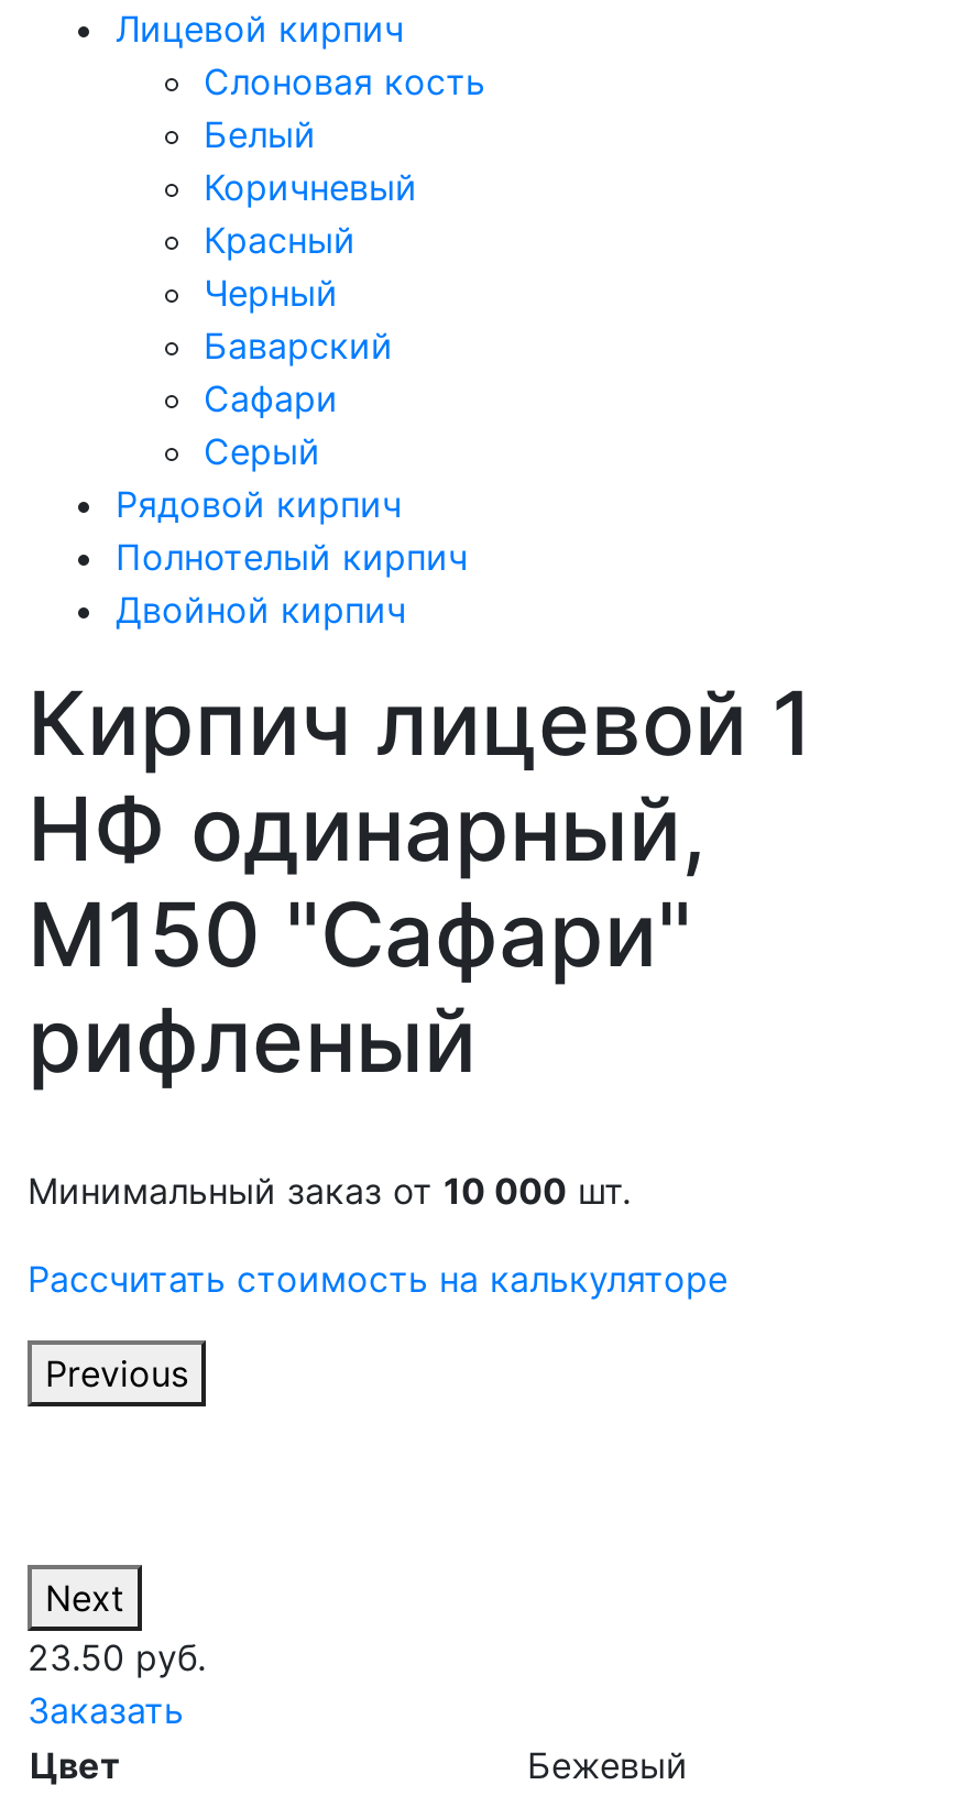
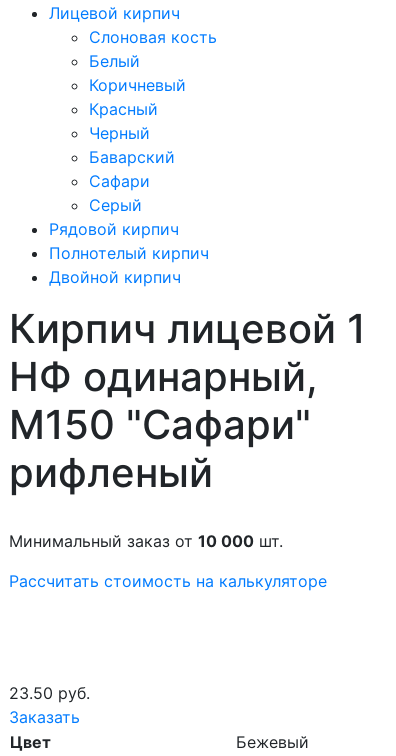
- Previous

- Next
